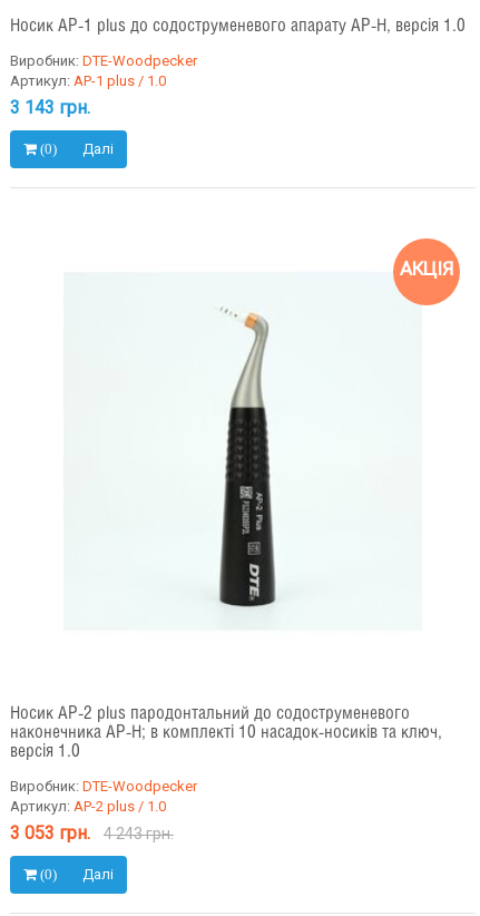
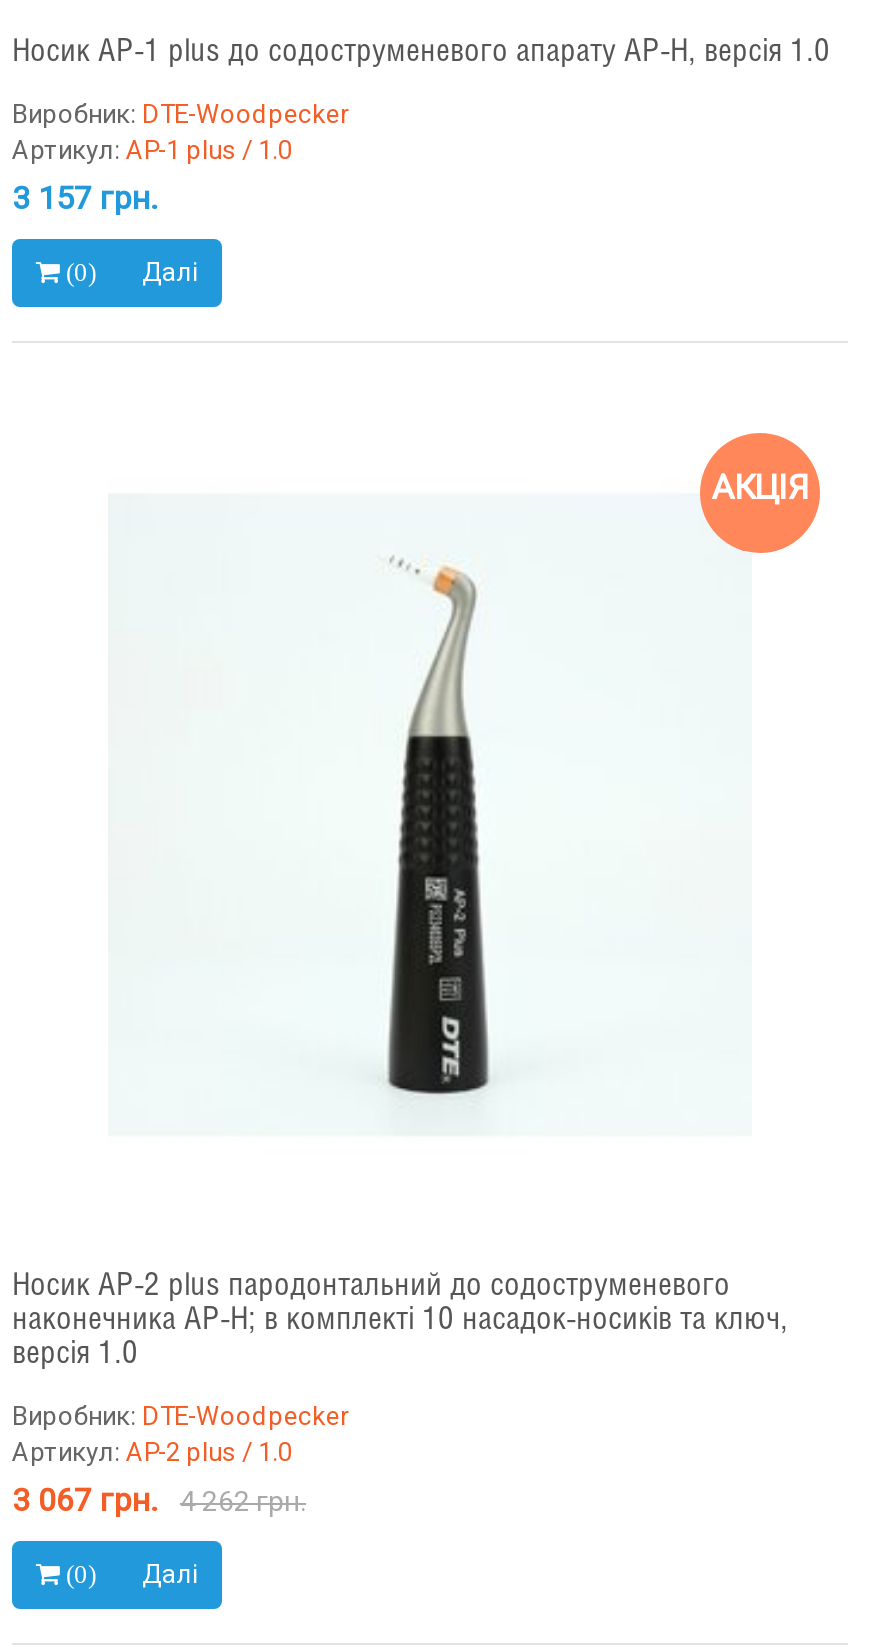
- 3 143 грн.
+ 3 157 грн.

- 3 053 грн.
+ 3 067 грн.

- 4 243 грн.
+ 4 262 грн.
